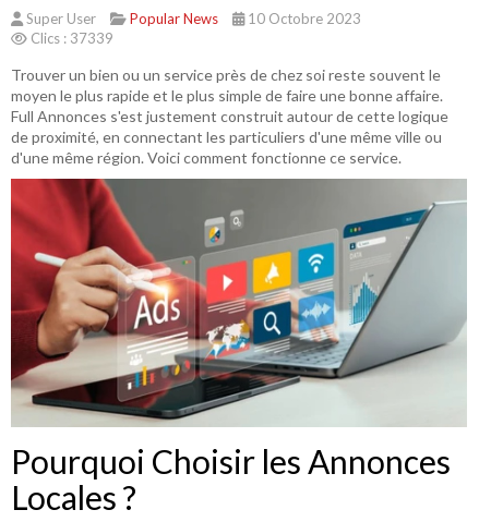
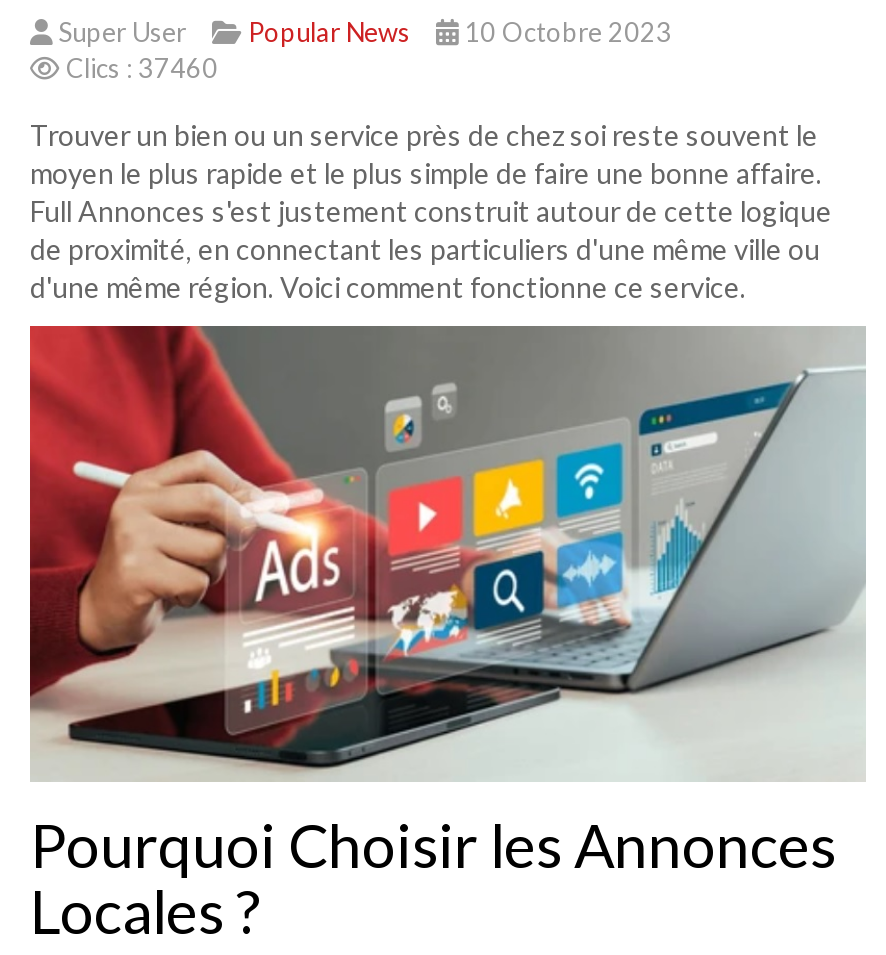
- Clics : 37339
+ Clics : 37460
